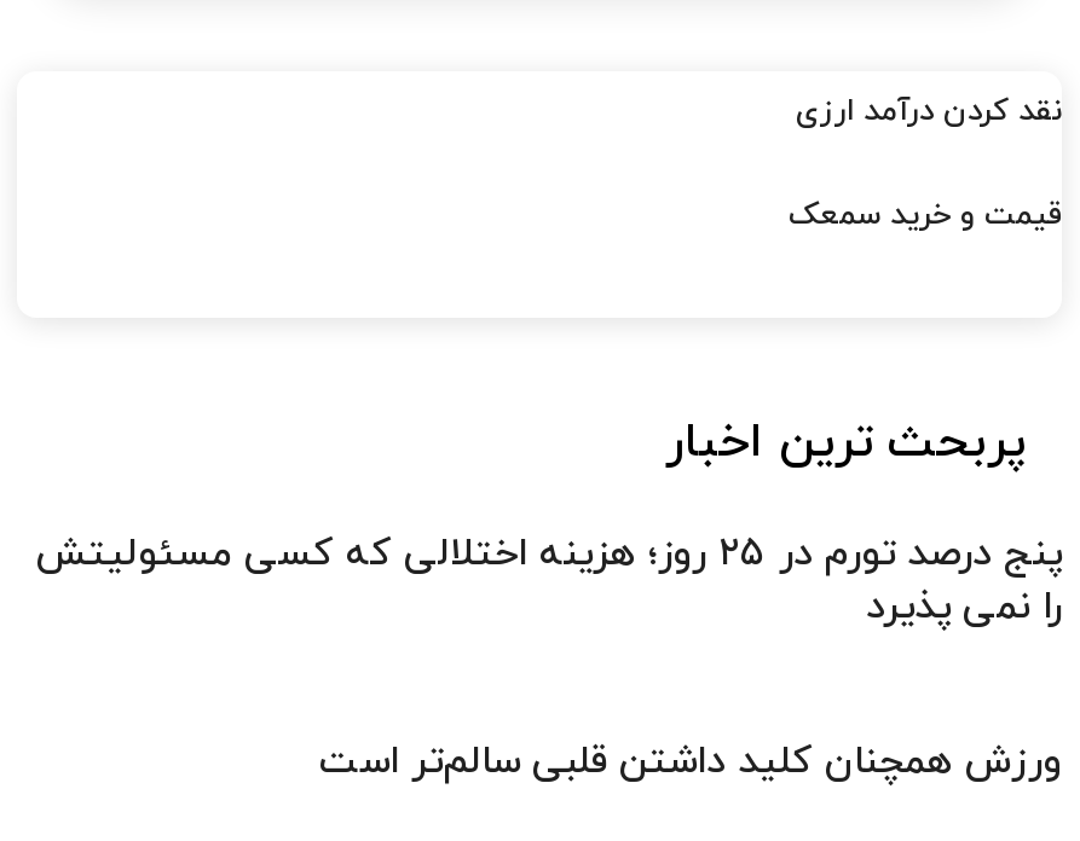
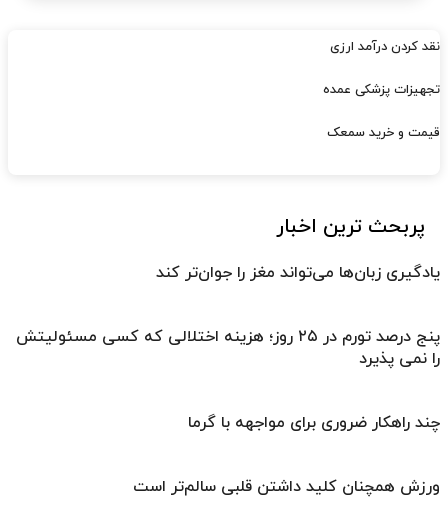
+ تجهیزات پزشکی عمده

+ یادگیری زبان‌ها می‌تواند مغز را جوان‌تر کند

+ چند راهکار ضروری برای مواجهه با گرما
